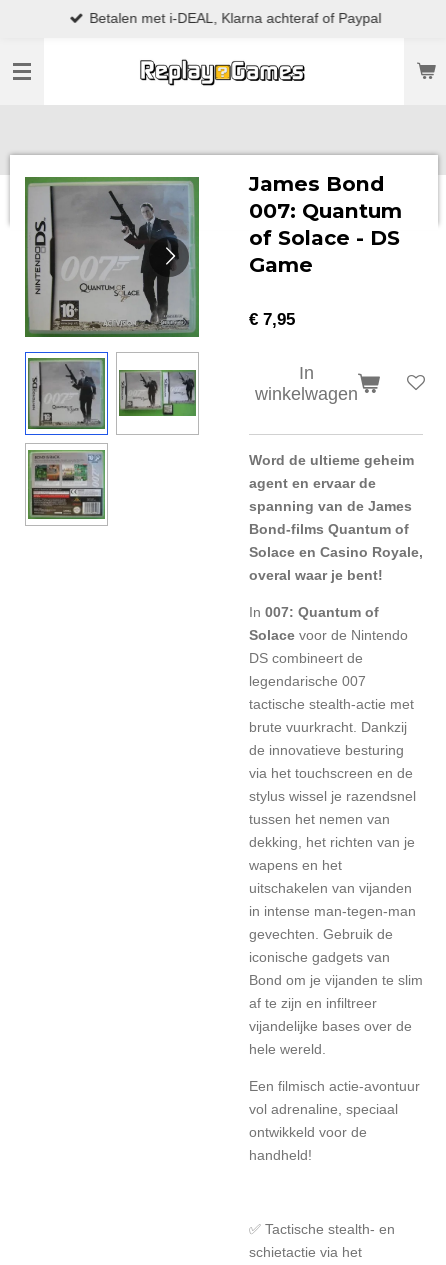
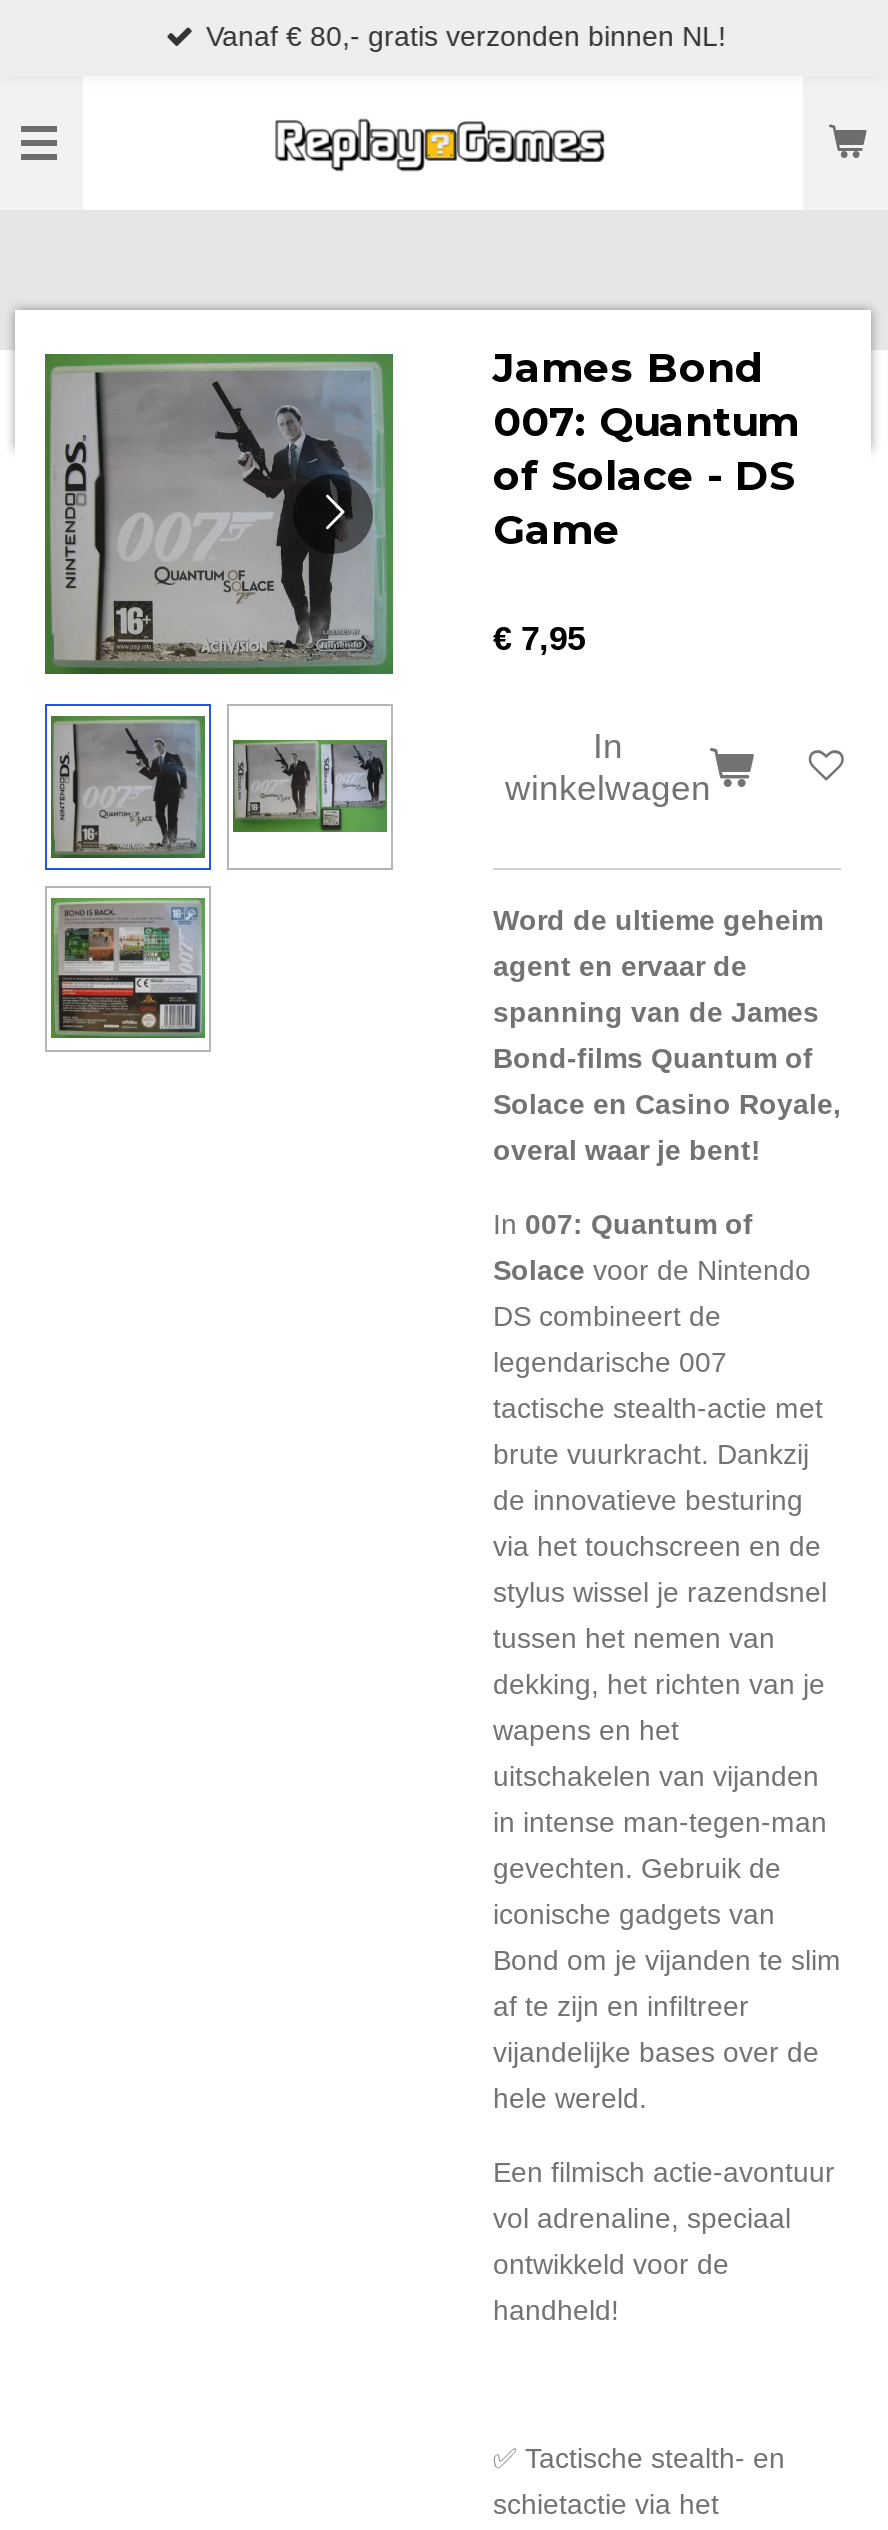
- Betalen met i-DEAL, Klarna achteraf of Paypal
+ Vanaf € 80,- gratis verzonden binnen NL!
